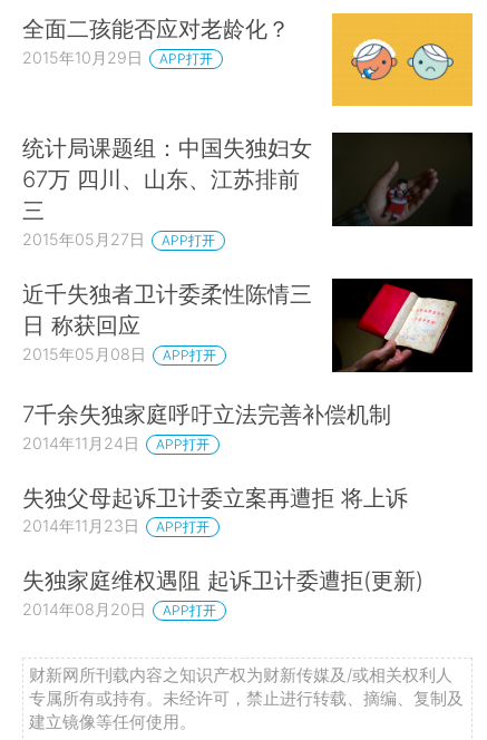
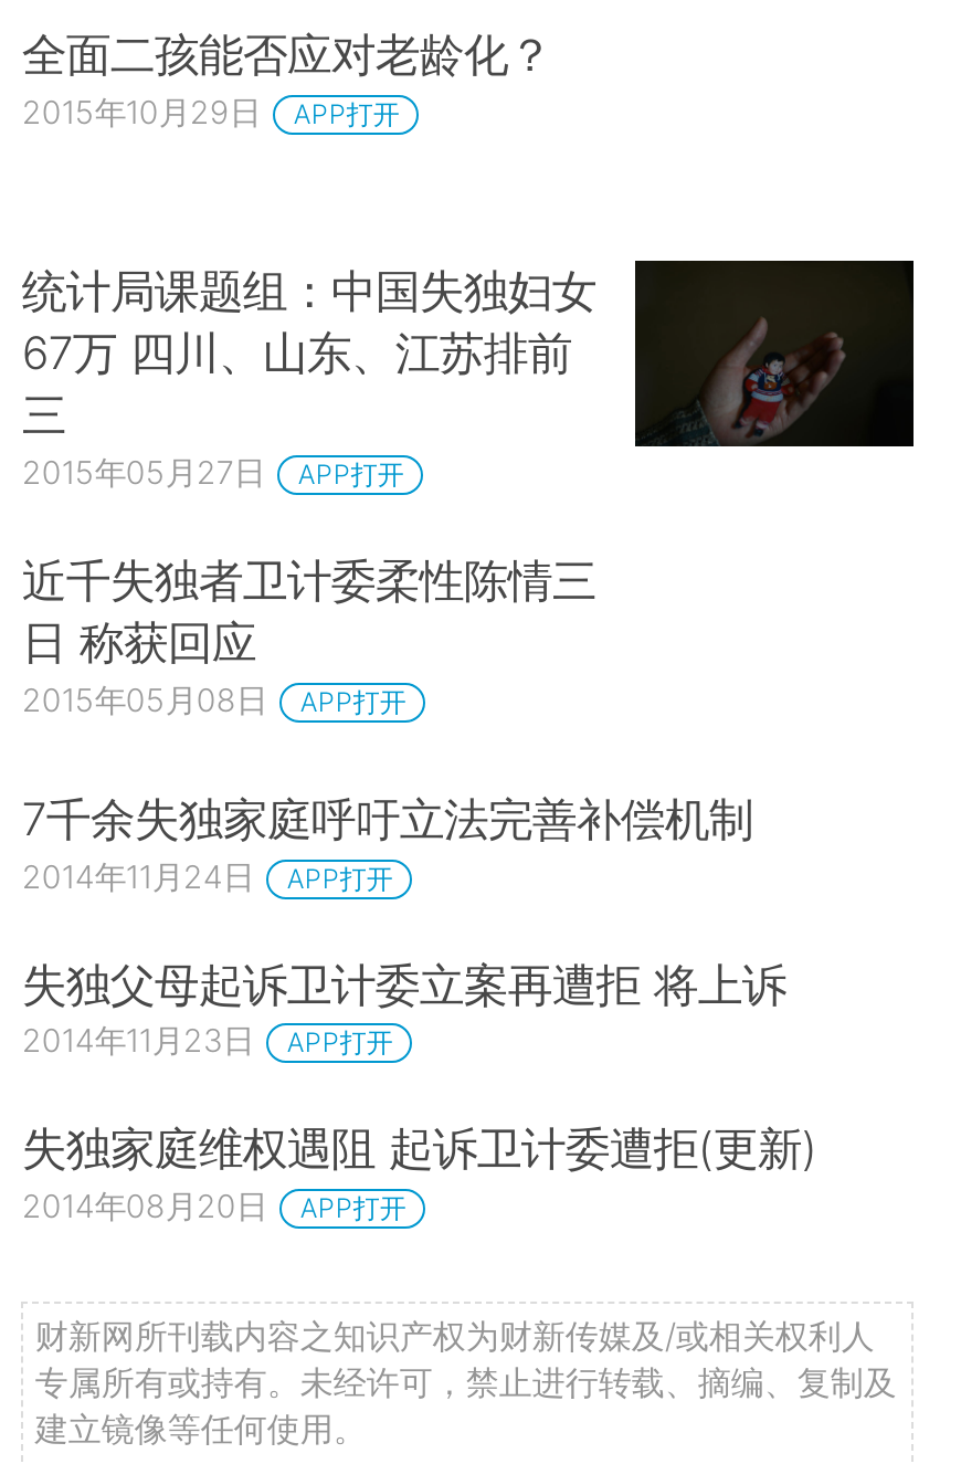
- [image]

- [image]
